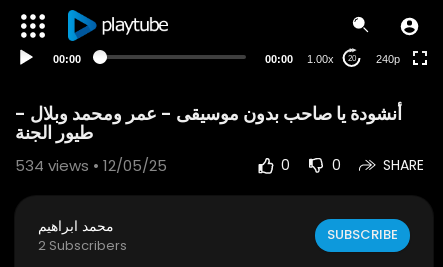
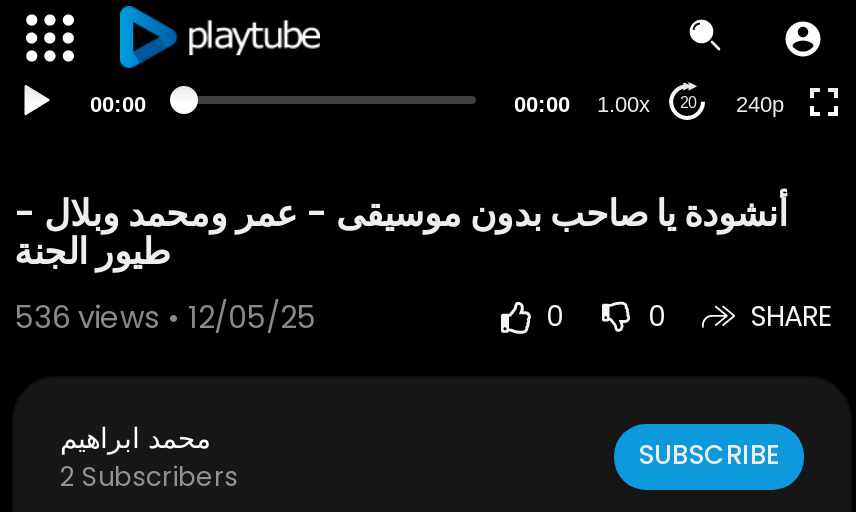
- 534 views • 12/05/25
+ 536 views • 12/05/25
